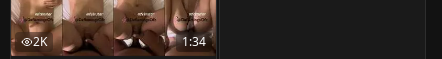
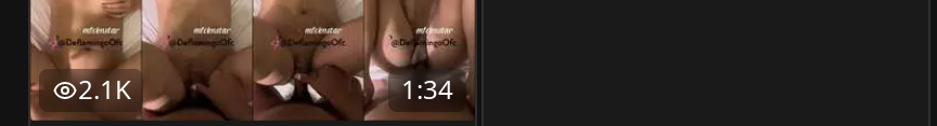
- 2K
+ 2.1K
